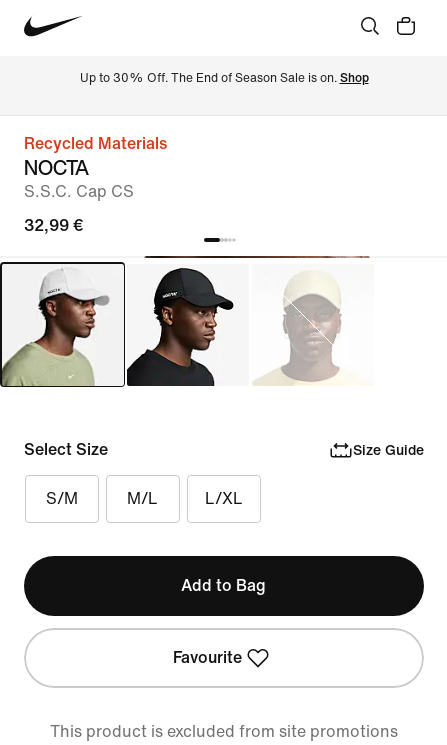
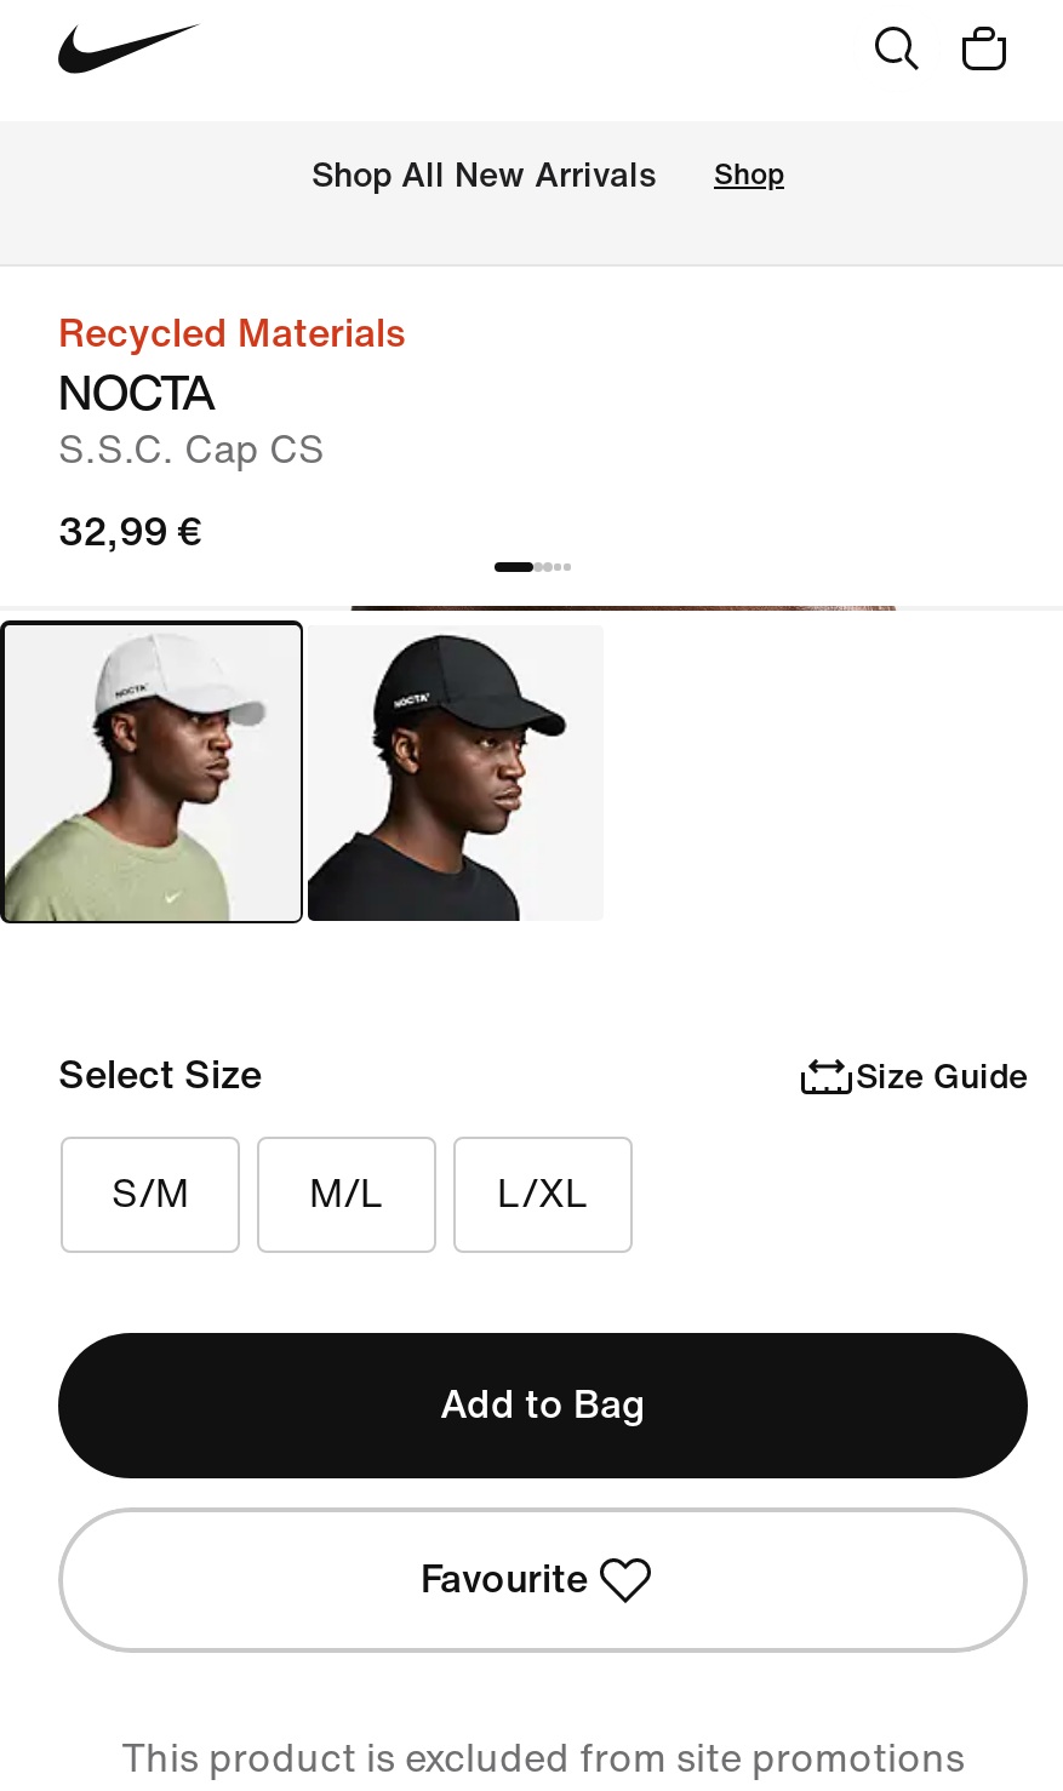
- Up to 30% Off. The End of Season Sale is on. Shop
+ Shop All New Arrivals
+ Shop

- [image]
